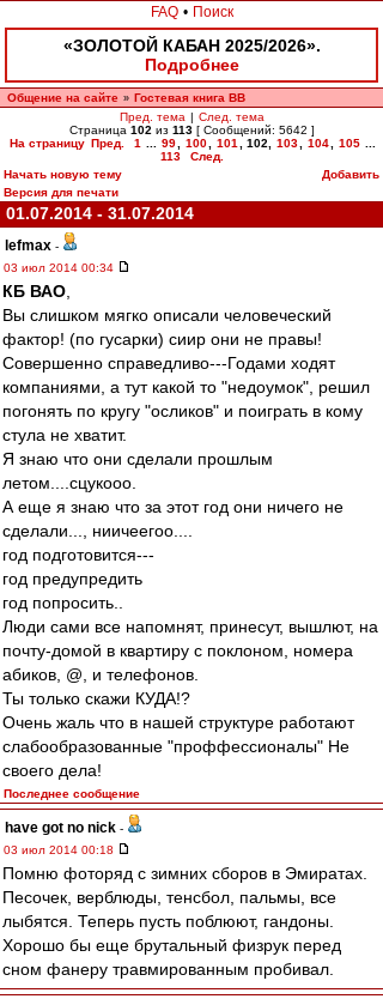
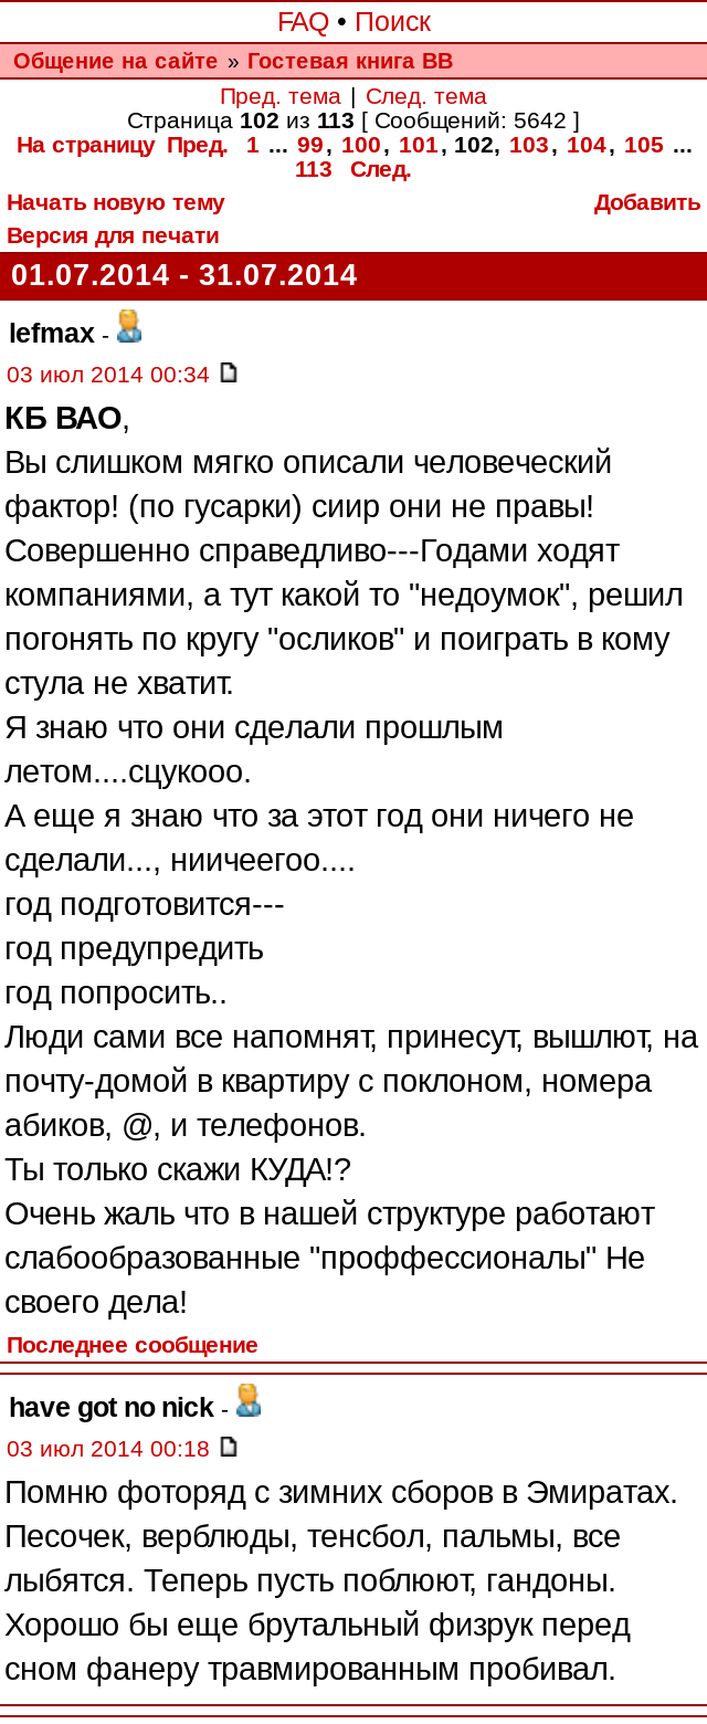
- «ЗОЛОТОЙ КАБАН 2025/2026».
- Подробнее
